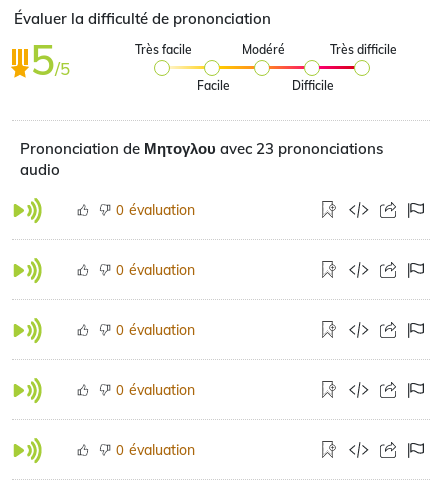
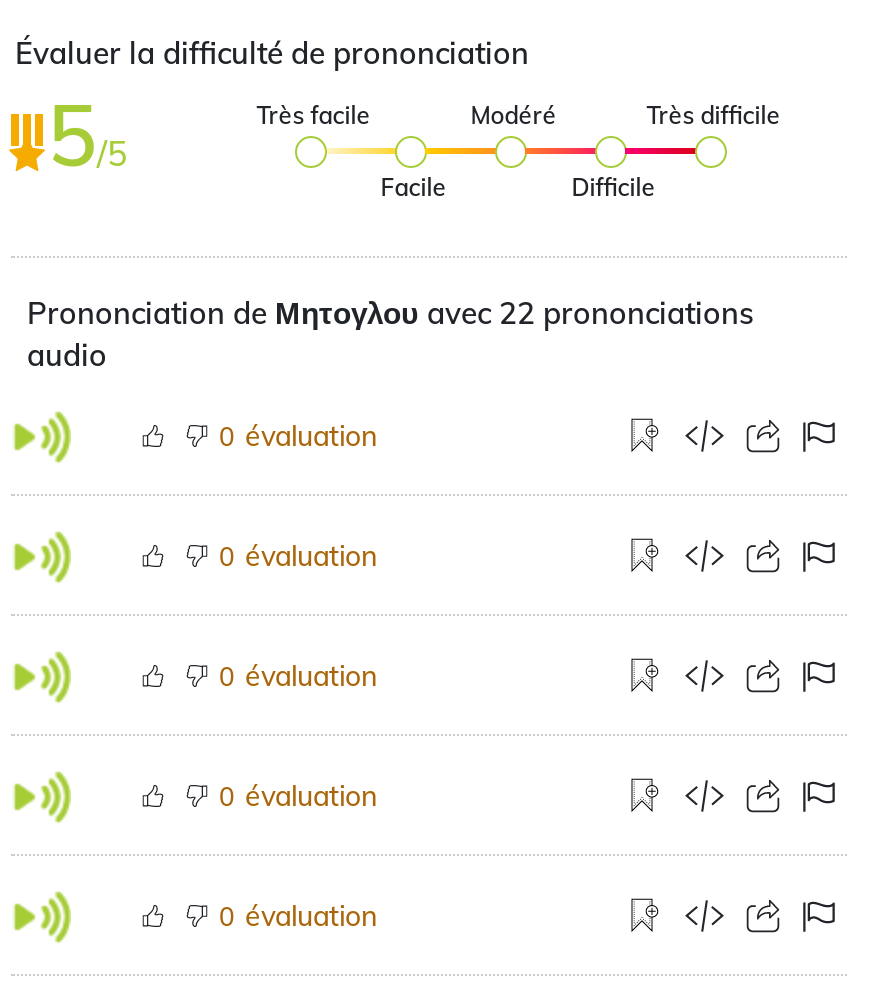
- Prononciation de Μητογλου avec 23 prononciations
+ Prononciation de Μητογλου avec 22 prononciations
